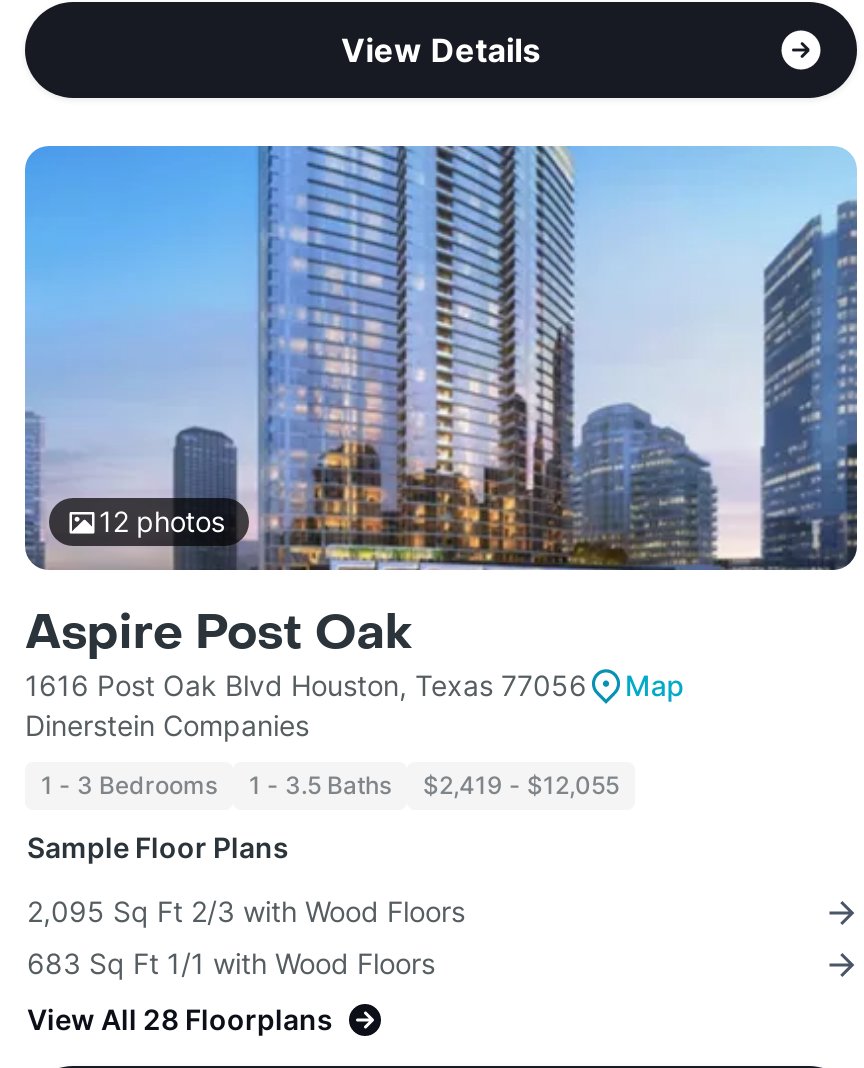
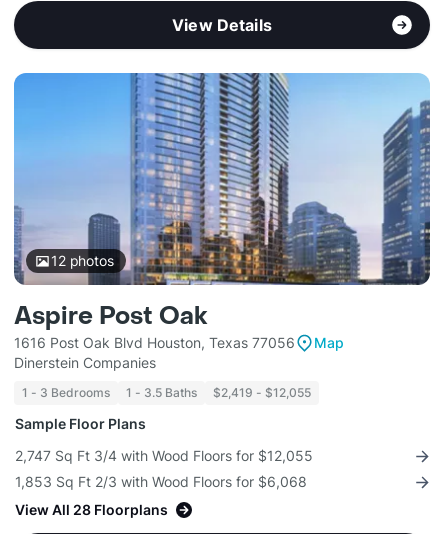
- 2,095 Sq Ft 2/3 with Wood Floors
+ 2,747 Sq Ft 3/4 with Wood Floors for $12,055

- 683 Sq Ft 1/1 with Wood Floors
+ 1,853 Sq Ft 2/3 with Wood Floors for $6,068
